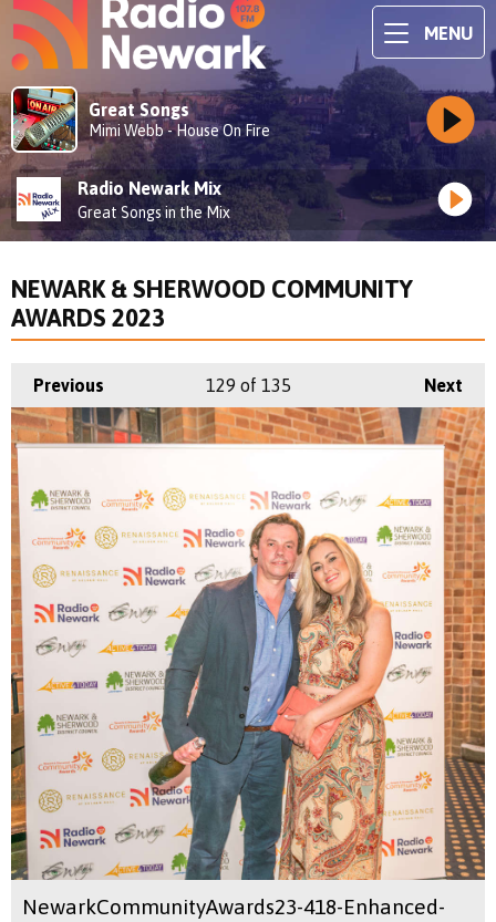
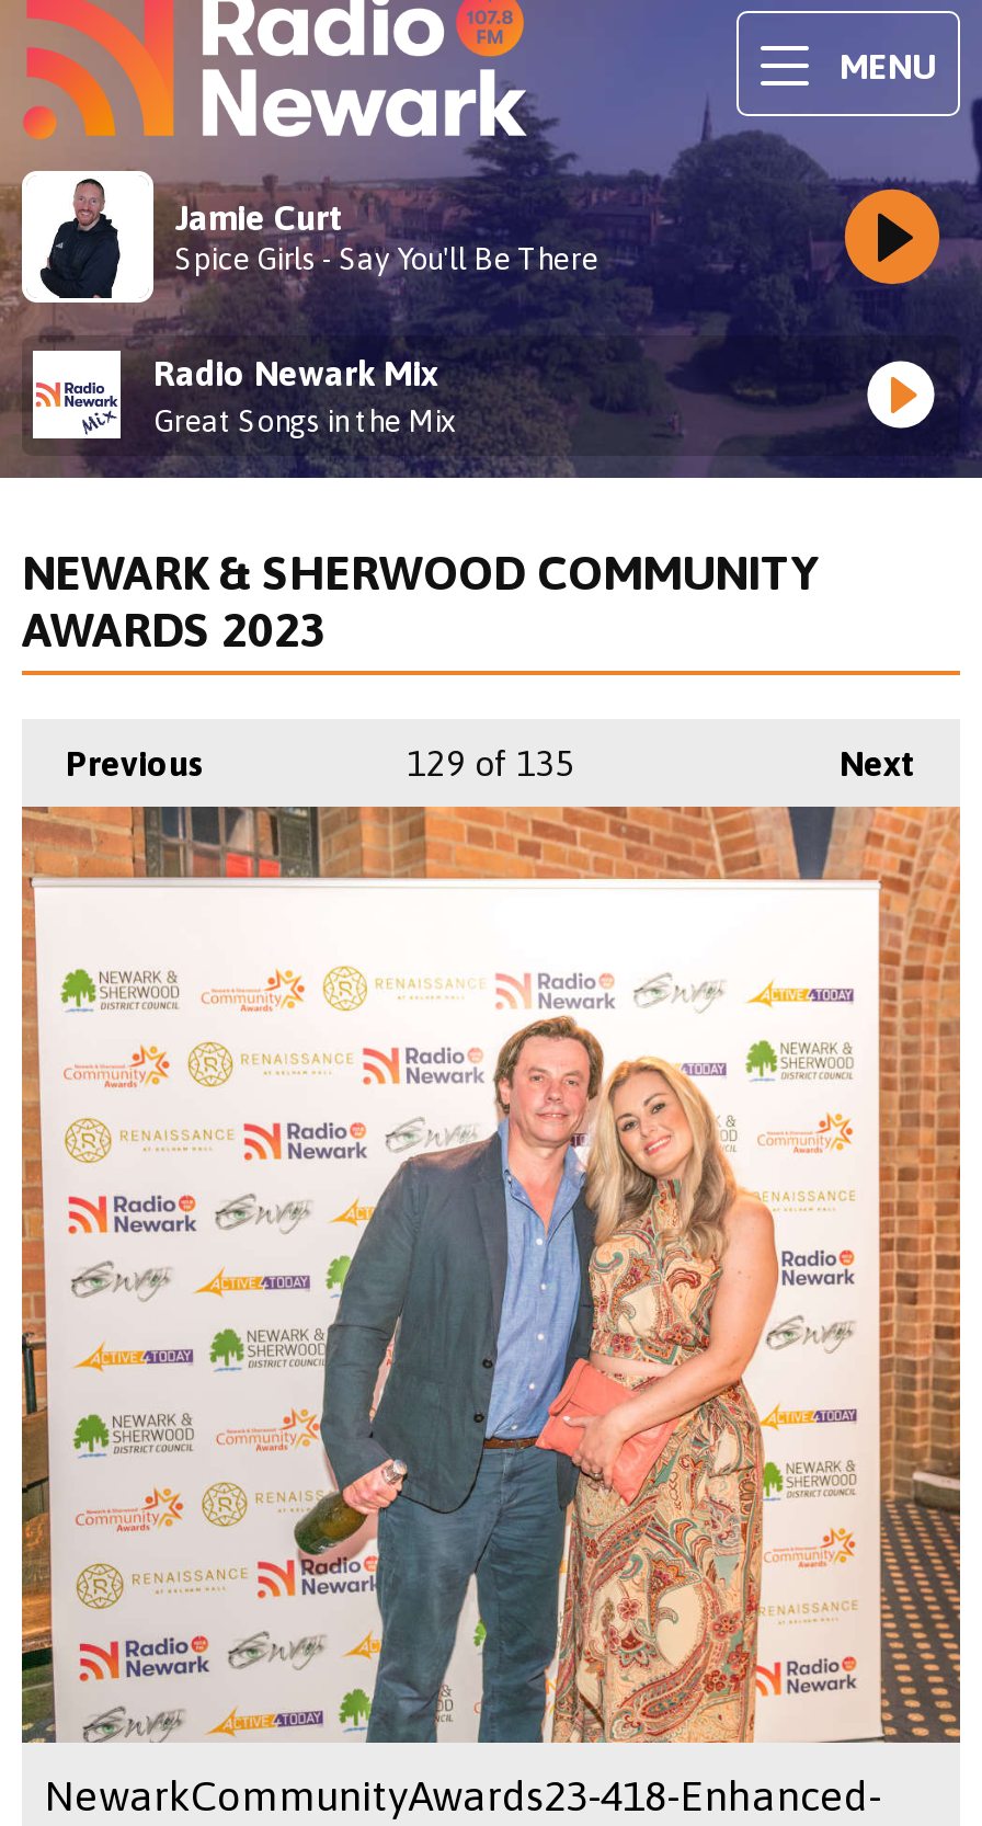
- [image]
- Great Songs
- Mimi Webb - House On Fire
+ [image]
+ Jamie Curt
+ Spice Girls - Say You'll Be There
